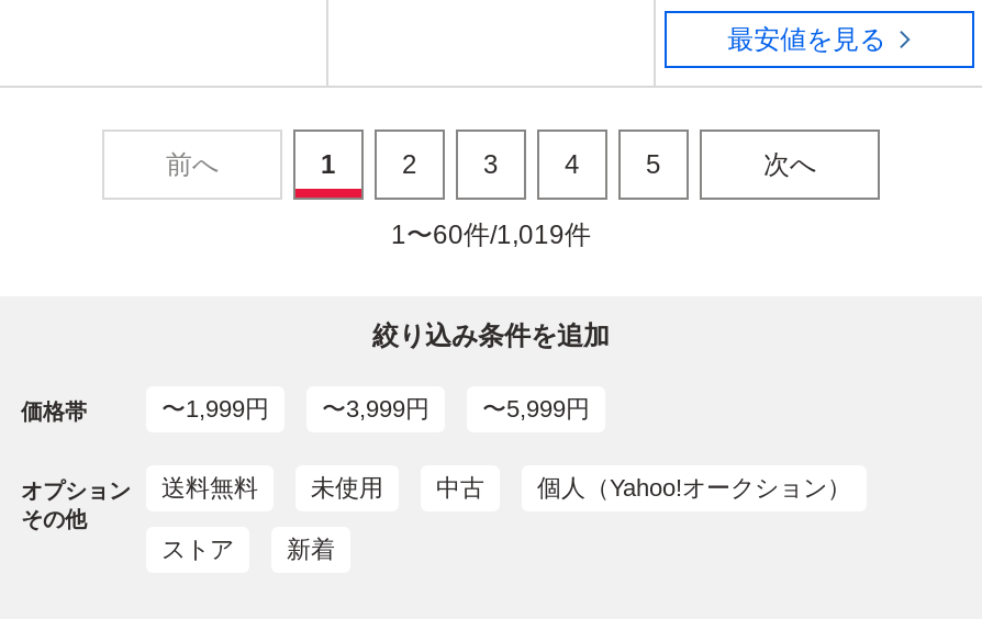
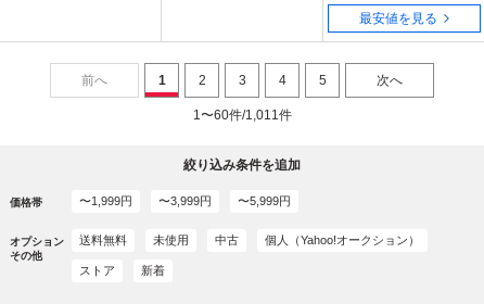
- 1〜60件/1,019件
+ 1〜60件/1,011件
